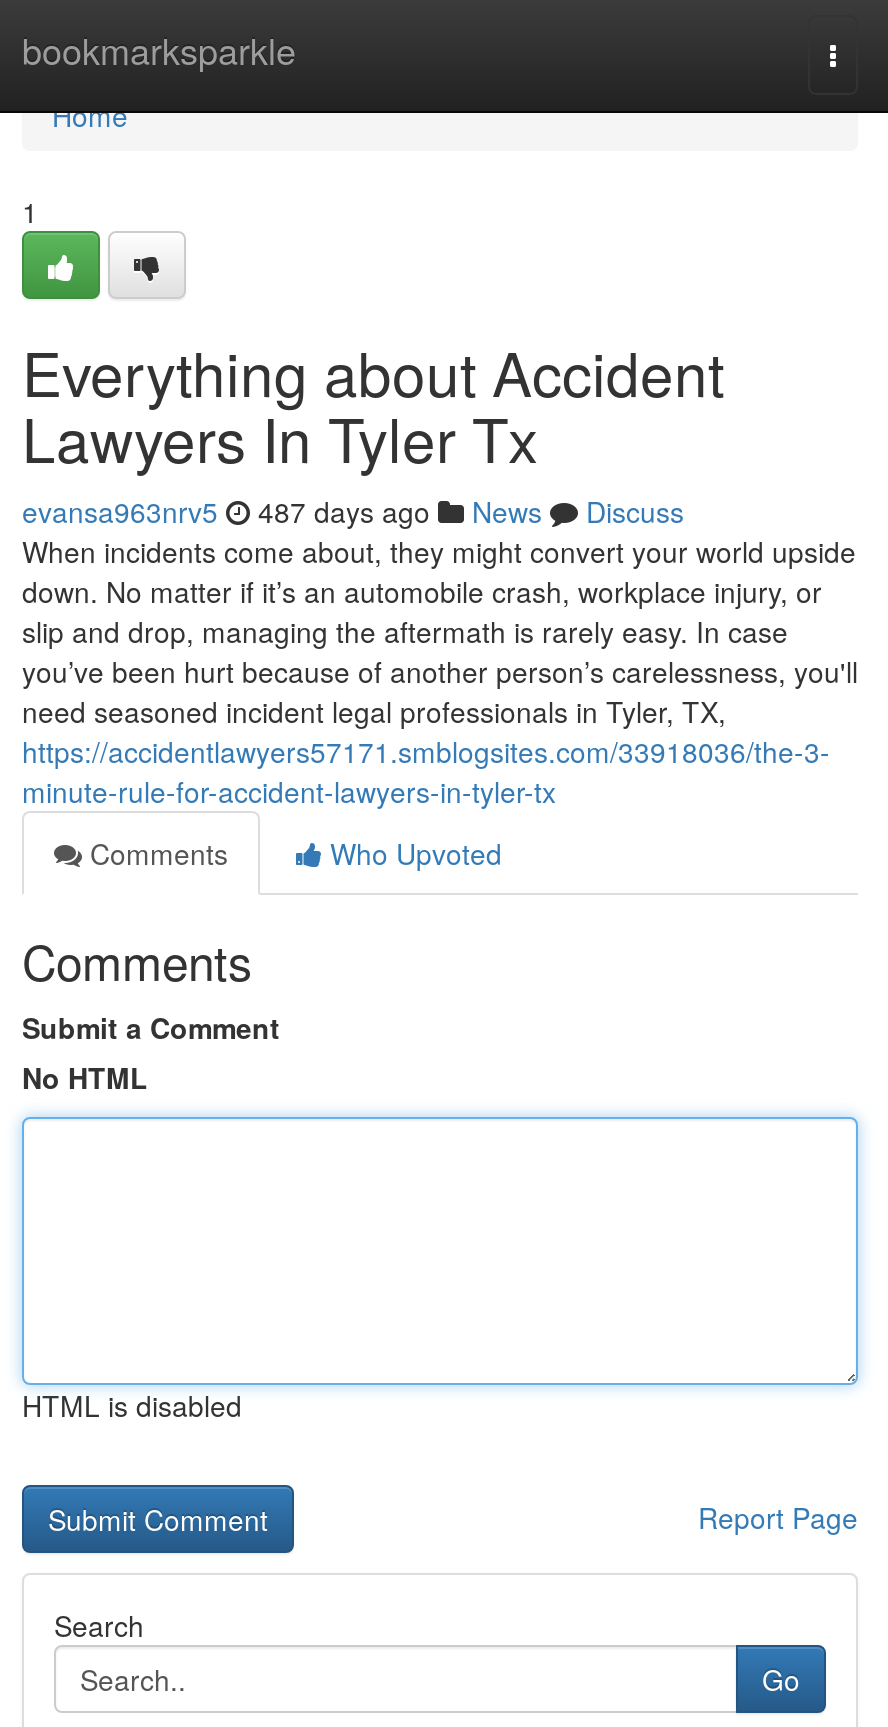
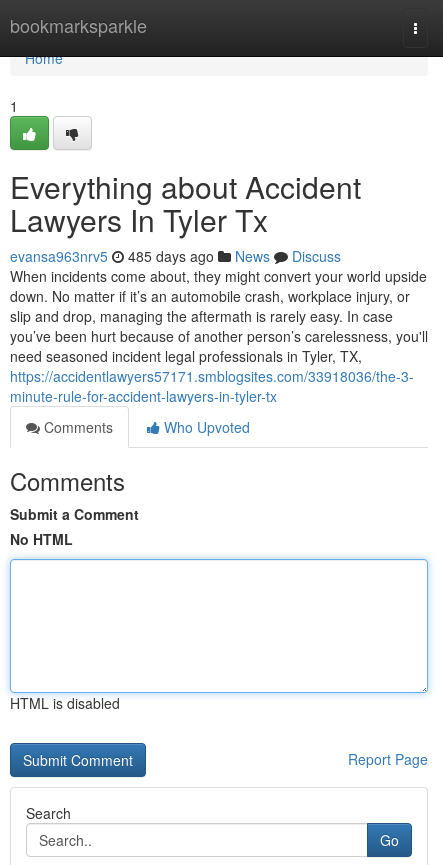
- evansa963nrv5 487 days ago News Discuss
+ evansa963nrv5 485 days ago News Discuss
